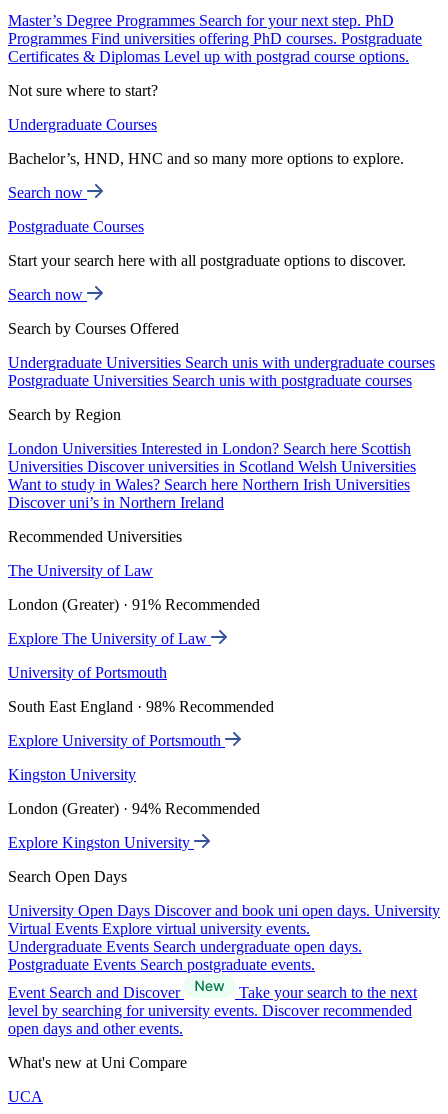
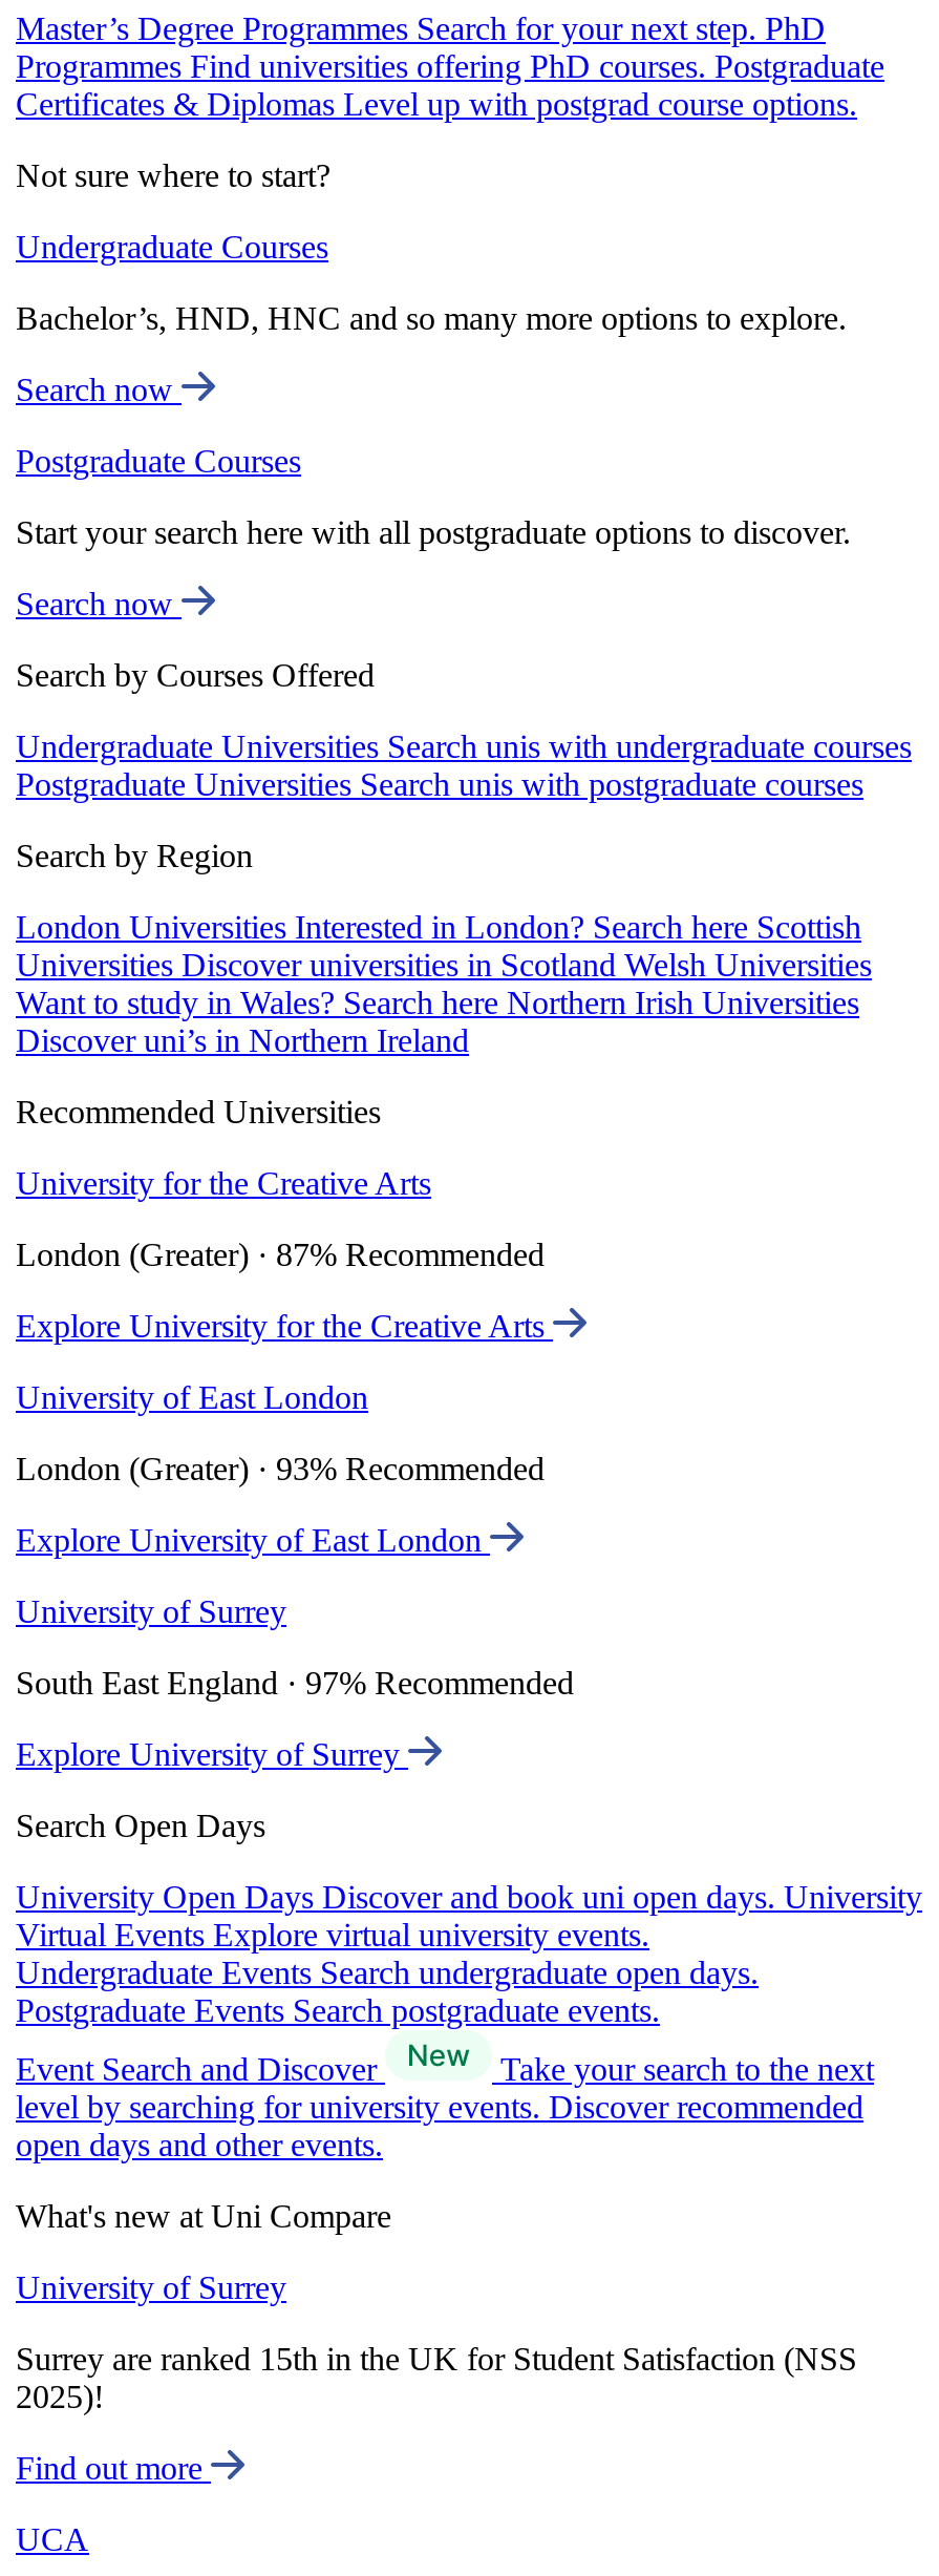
- The University of Law
+ University for the Creative Arts

- London (Greater) · 91% Recommended
+ London (Greater) · 87% Recommended

- Explore The University of Law
+ Explore University for the Creative Arts

- University of Portsmouth
+ University of East London

- South East England · 98% Recommended
+ London (Greater) · 93% Recommended

- Explore University of Portsmouth
+ Explore University of East London

- Kingston University
+ University of Surrey

- London (Greater) · 94% Recommended
+ South East England · 97% Recommended

- Explore Kingston University
+ Explore University of Surrey

+ University of Surrey
+ Surrey are ranked 15th in the UK for Student Satisfaction (NSS
+ 2025)!
+ Find out more
